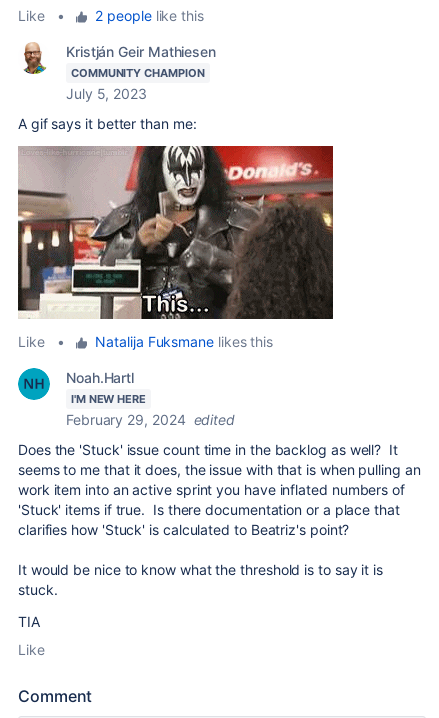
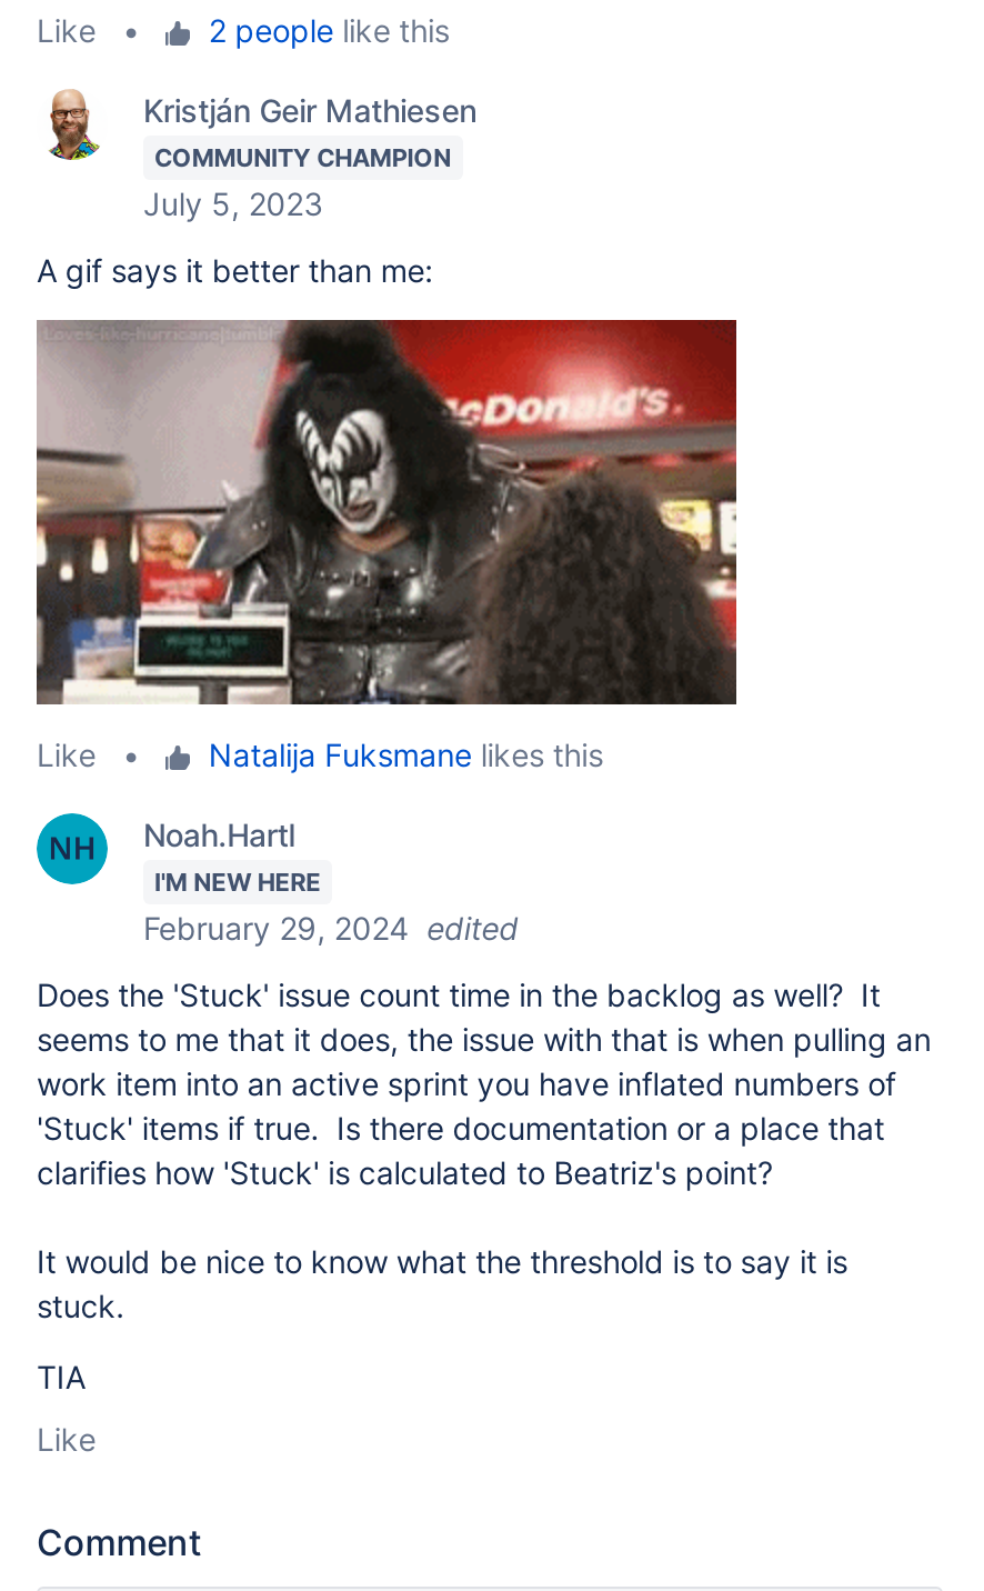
- [image]
+ [image]
